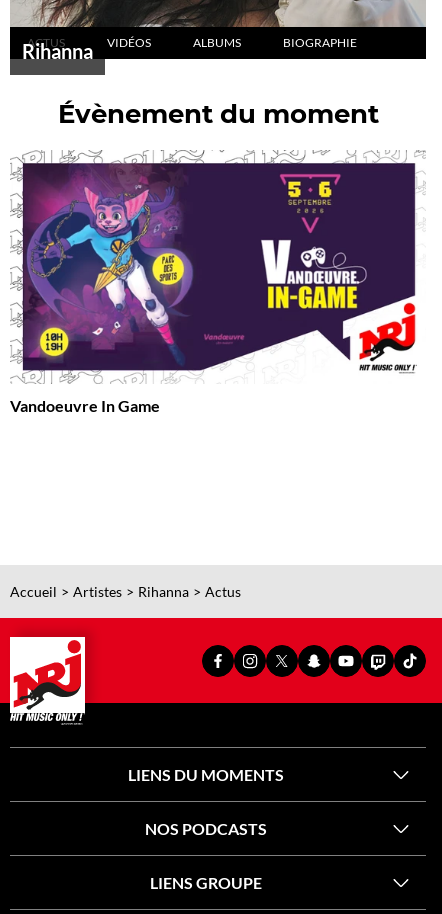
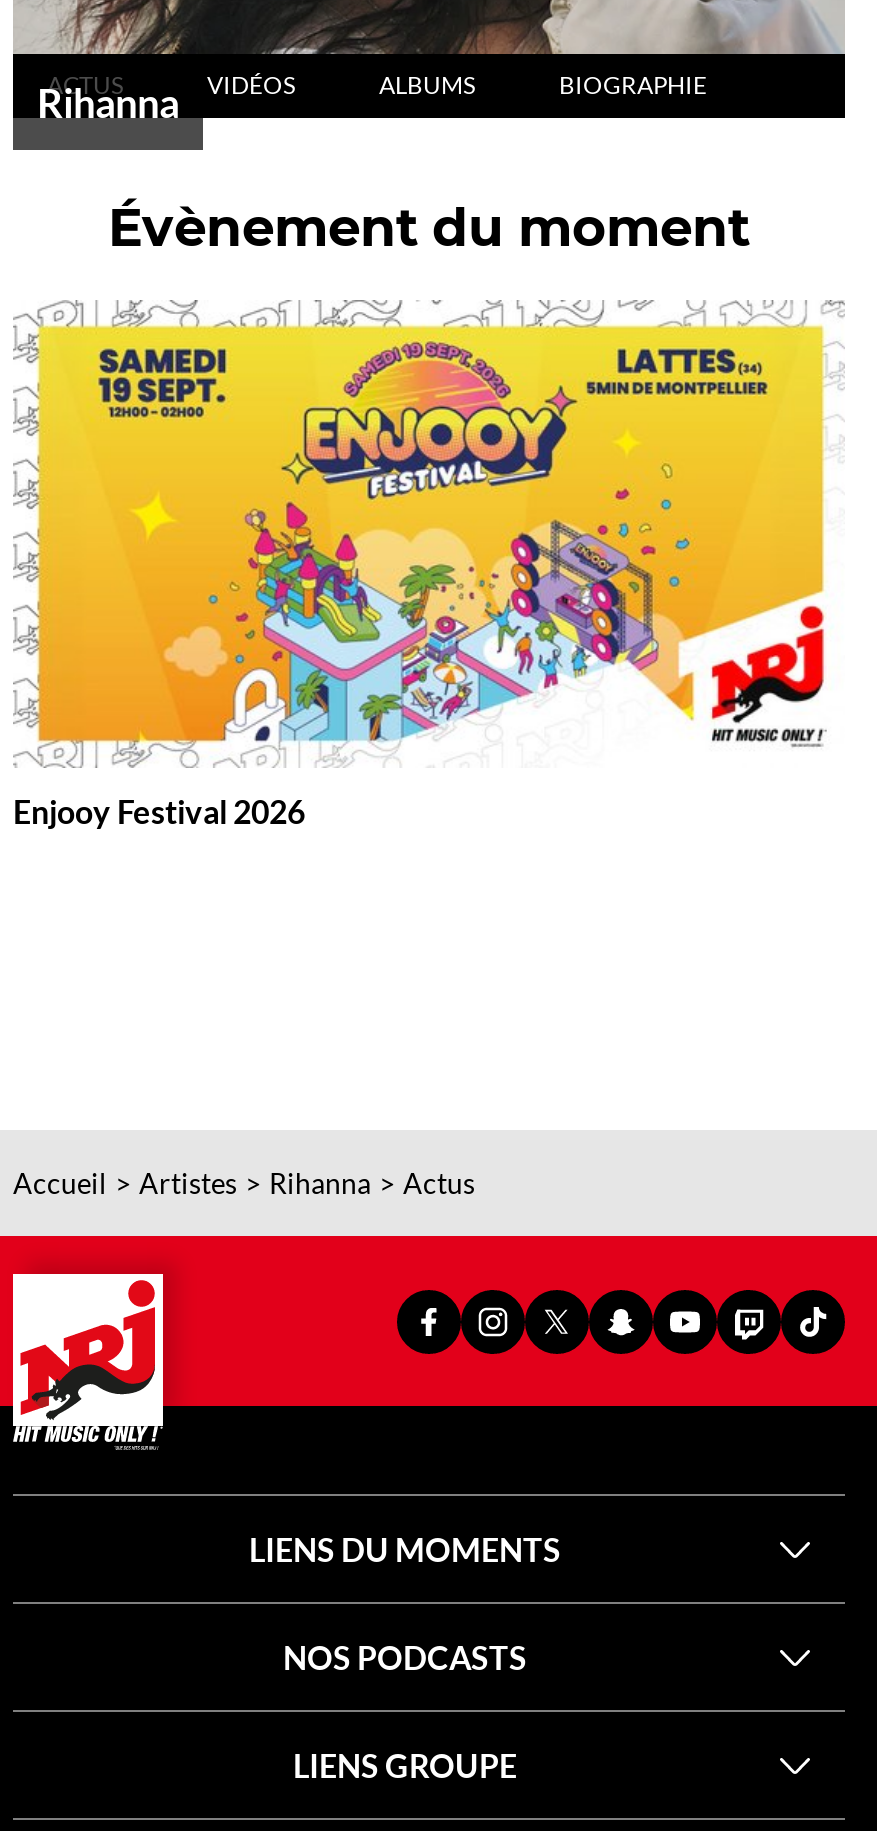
- [image]
- Vandoeuvre In Game
+ [image]
+ Enjooy Festival 2026
